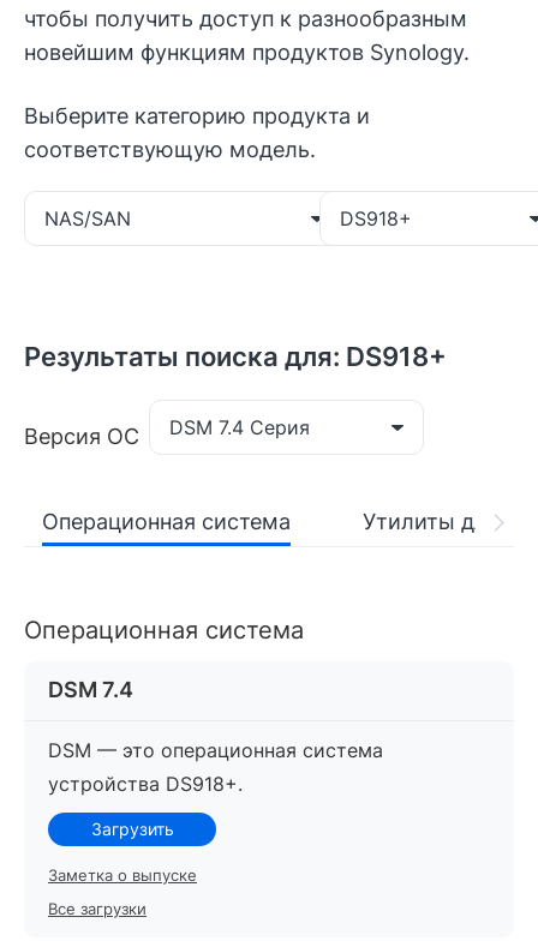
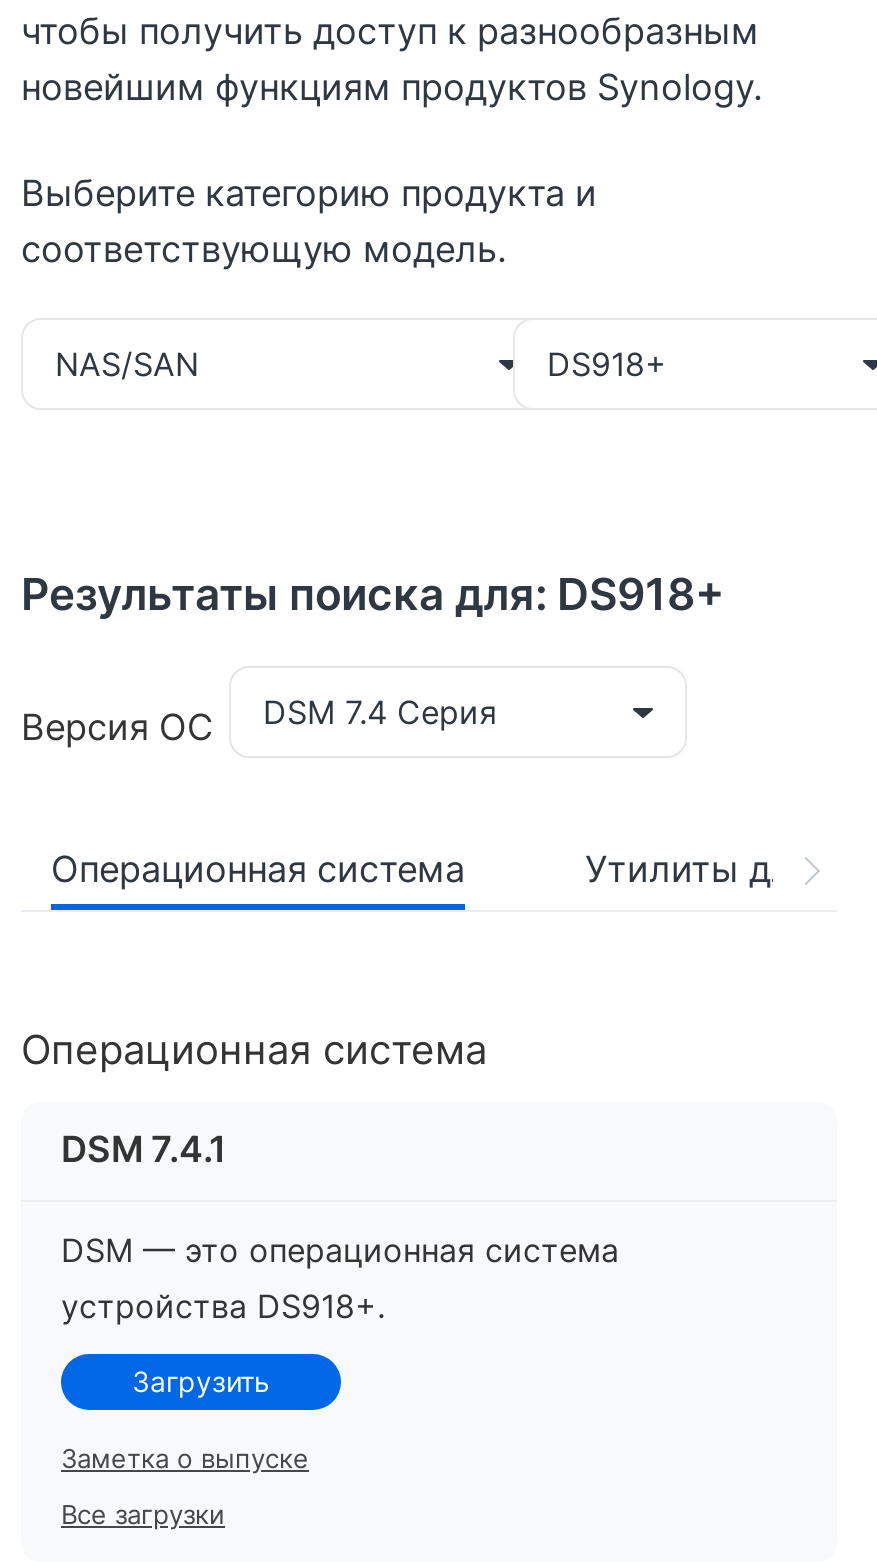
- DSM 7.4
+ DSM 7.4.1
